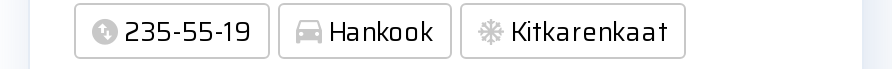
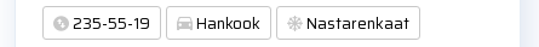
- Kitkarenkaat
+ Nastarenkaat
